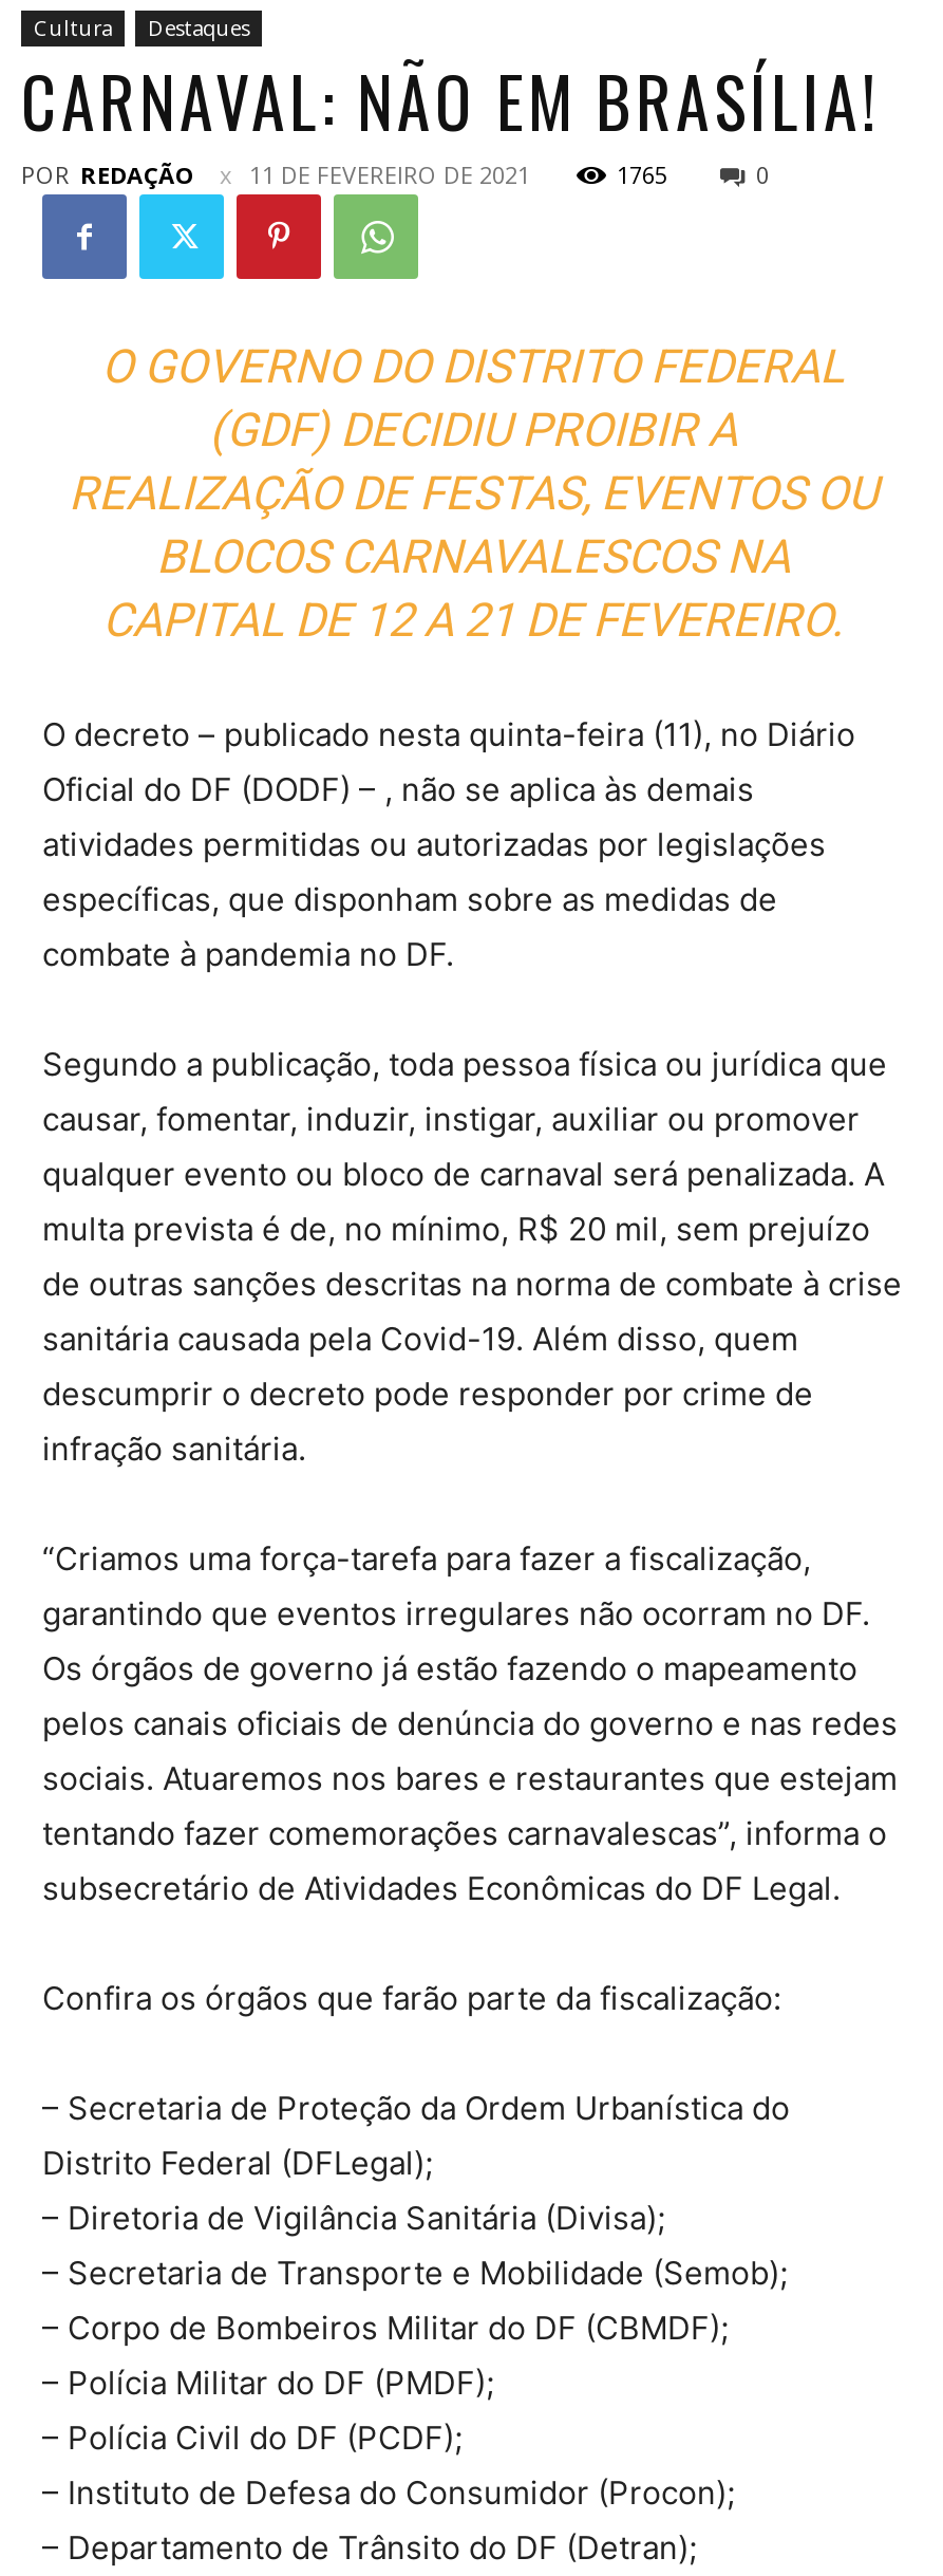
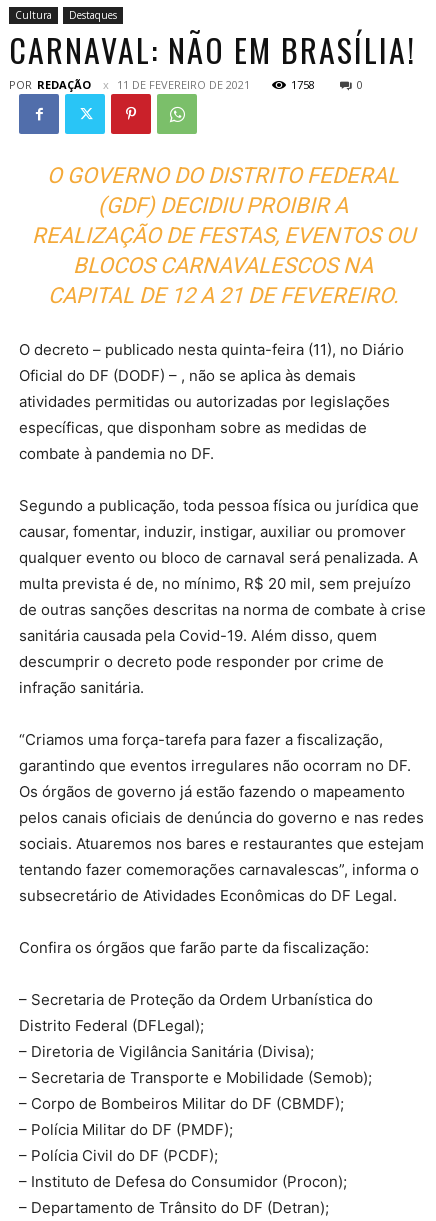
- 1765
+ 1758
